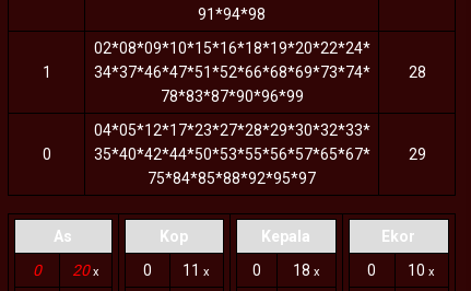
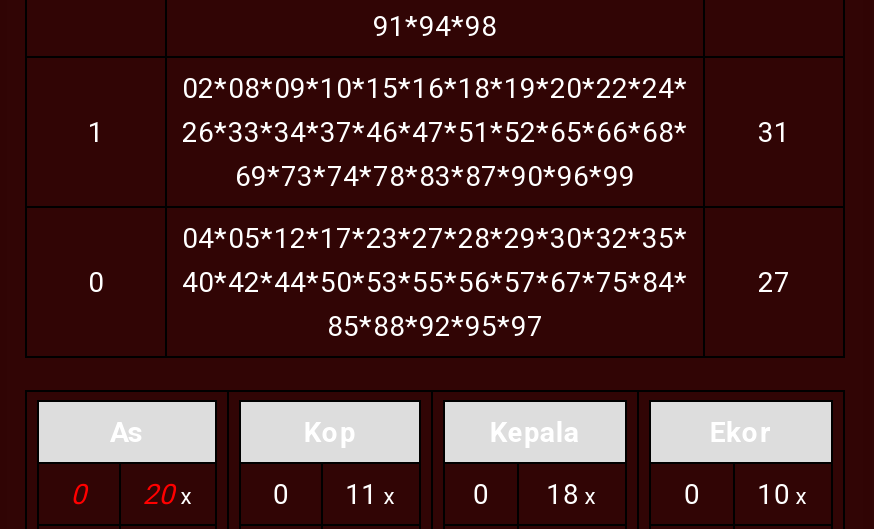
- 34*37*46*47*51*52*66*68*69*73*74*
+ 26*33*34*37*46*47*51*52*65*66*68*

- 28
+ 31

- 78*83*87*90*96*99
+ 69*73*74*78*83*87*90*96*99

- 04*05*12*17*23*27*28*29*30*32*33*
+ 04*05*12*17*23*27*28*29*30*32*35*

- 35*40*42*44*50*53*55*56*57*65*67*
+ 40*42*44*50*53*55*56*57*67*75*84*

- 29
+ 27

- 75*84*85*88*92*95*97
+ 85*88*92*95*97
